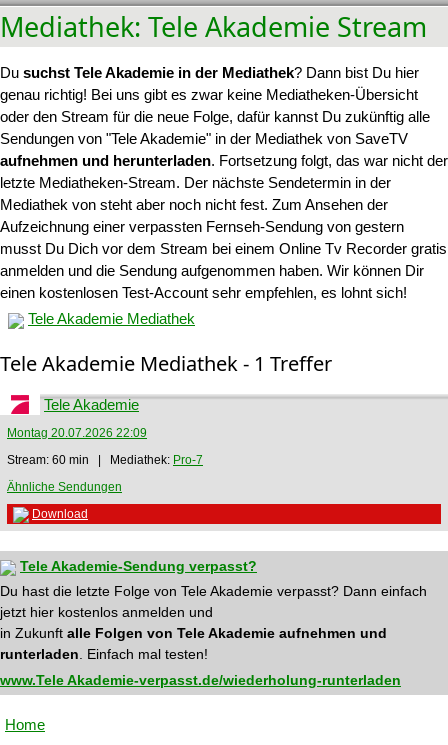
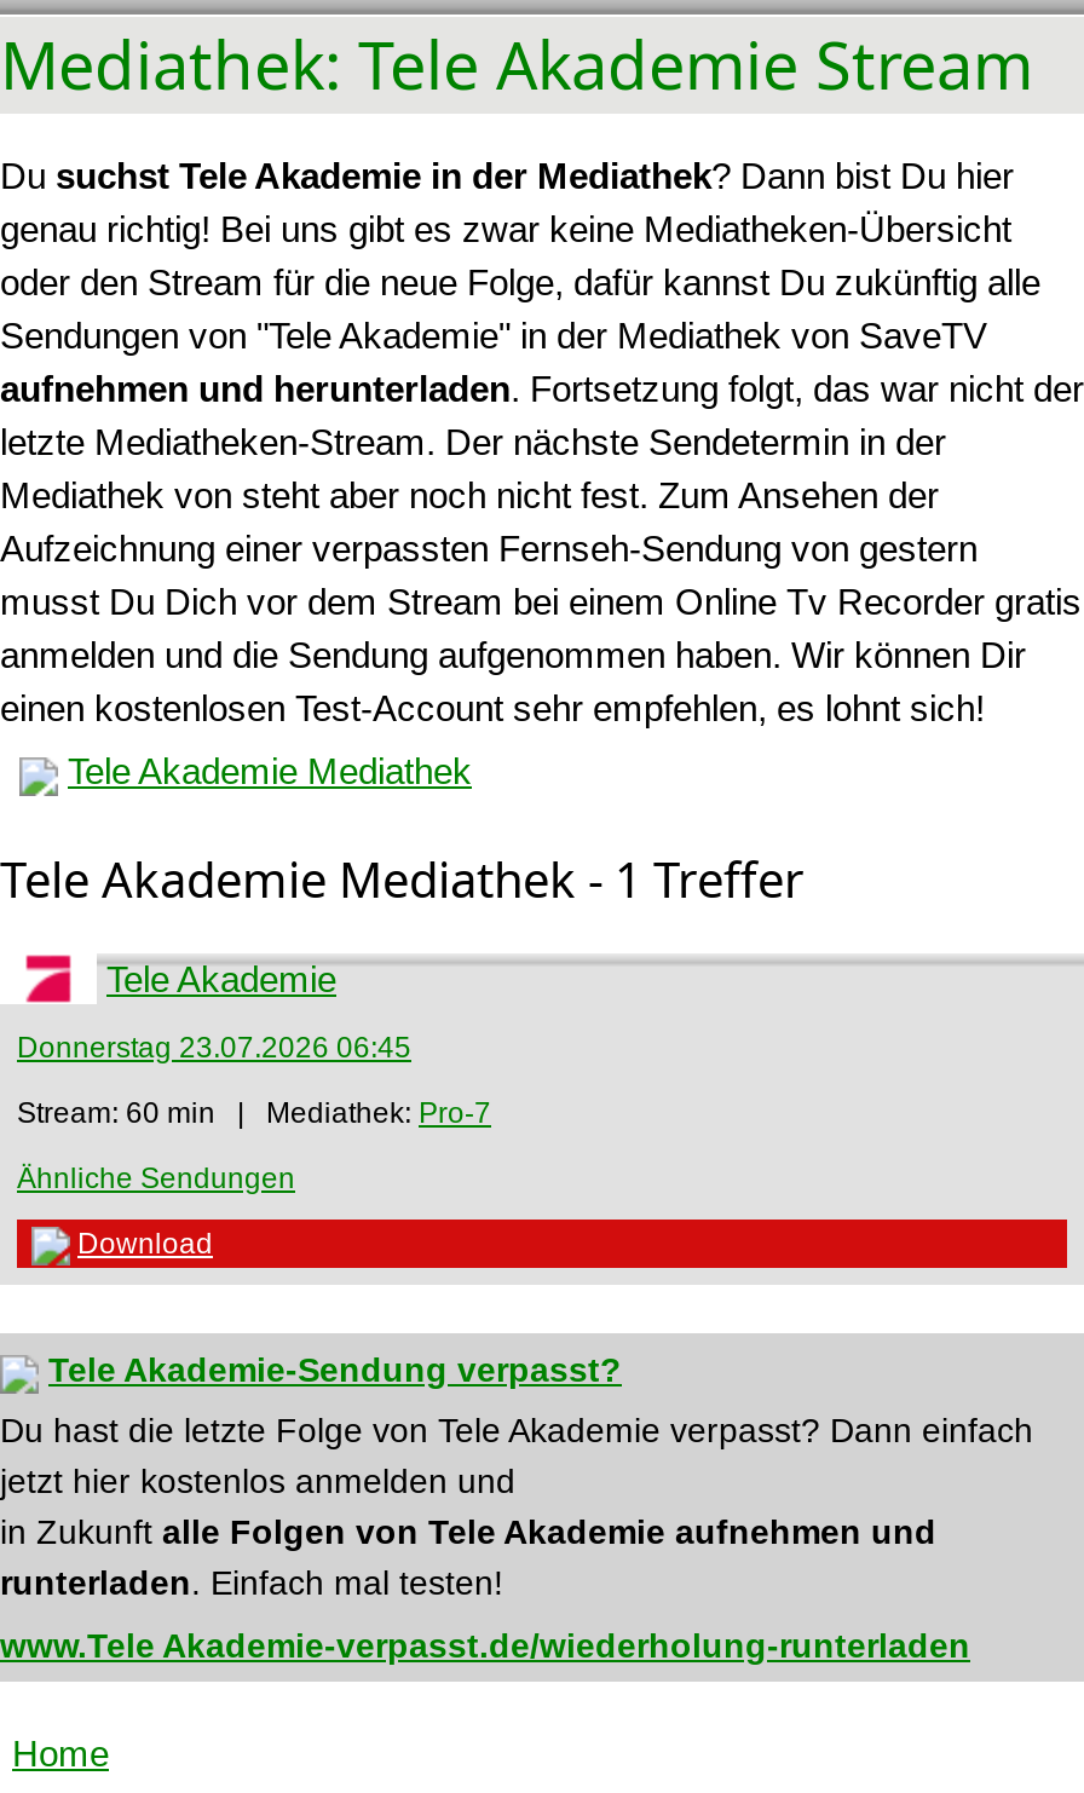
- Montag 20.07.2026 22:09
+ Donnerstag 23.07.2026 06:45
